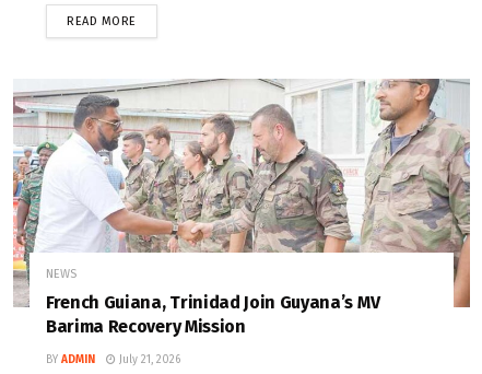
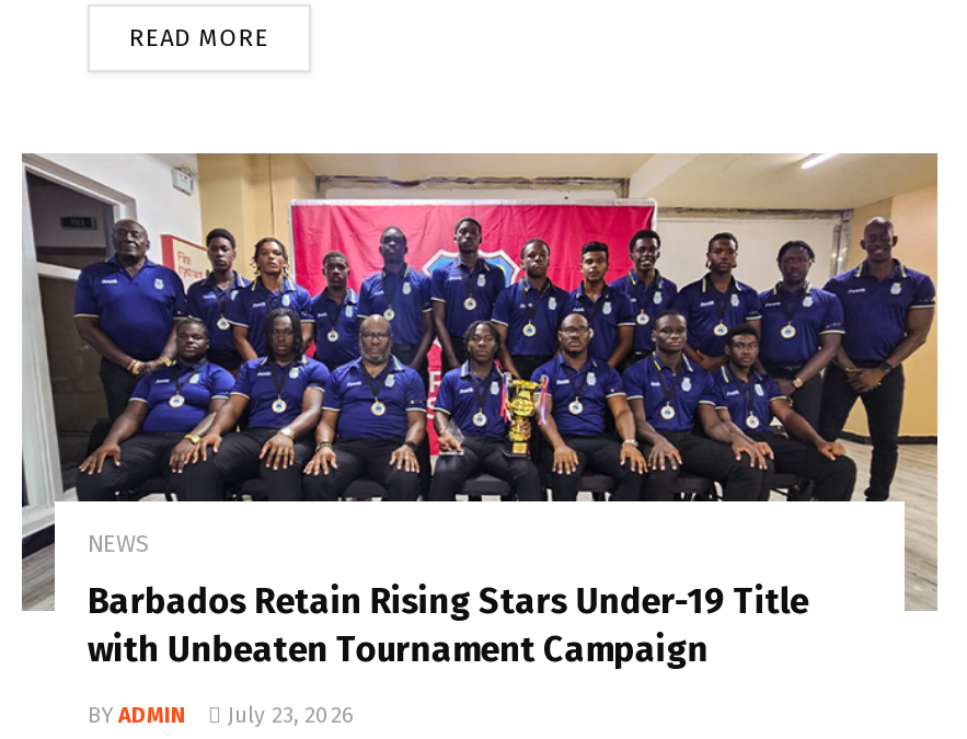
- [image]
- French Guiana, Trinidad Join Guyana’s MV
- Barima Recovery Mission
+ [image]
+ Barbados Retain Rising Stars Under-19 Title
+ with Unbeaten Tournament Campaign

- BY ADMIN July 21, 2026
+ BY ADMIN July 23, 2026
